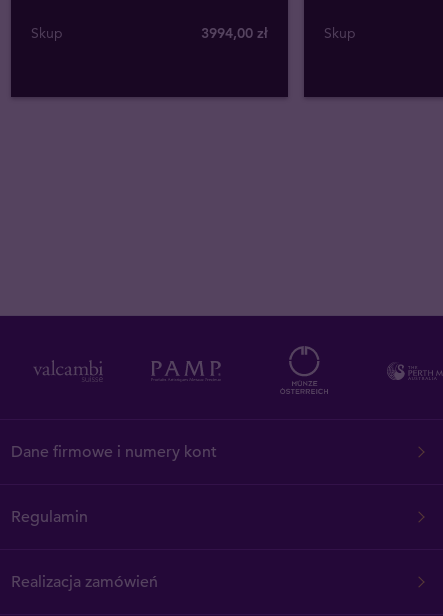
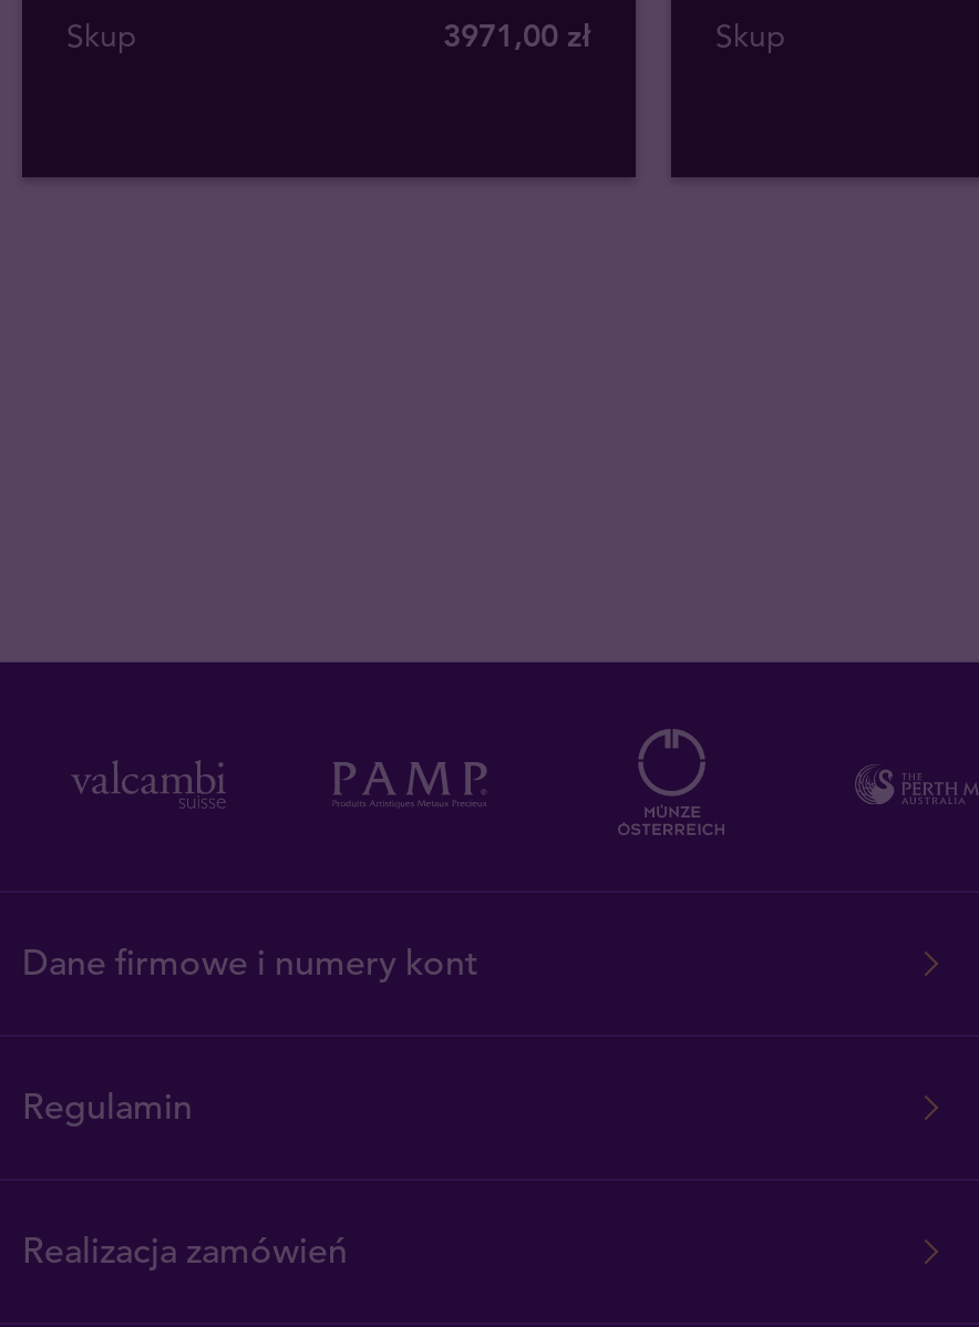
- 3994, 00 zł
+ 3971, 00 zł
